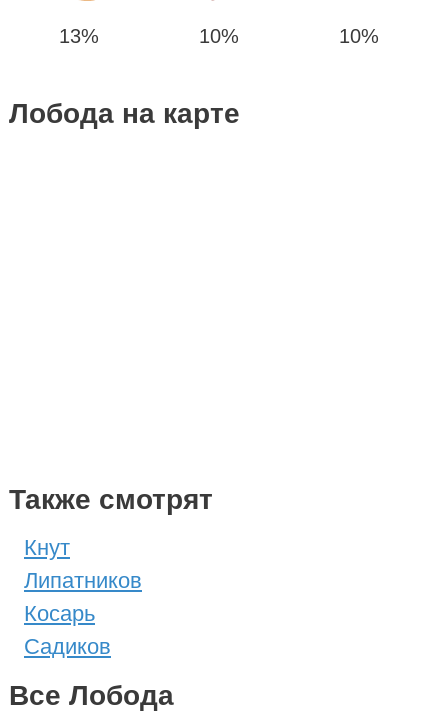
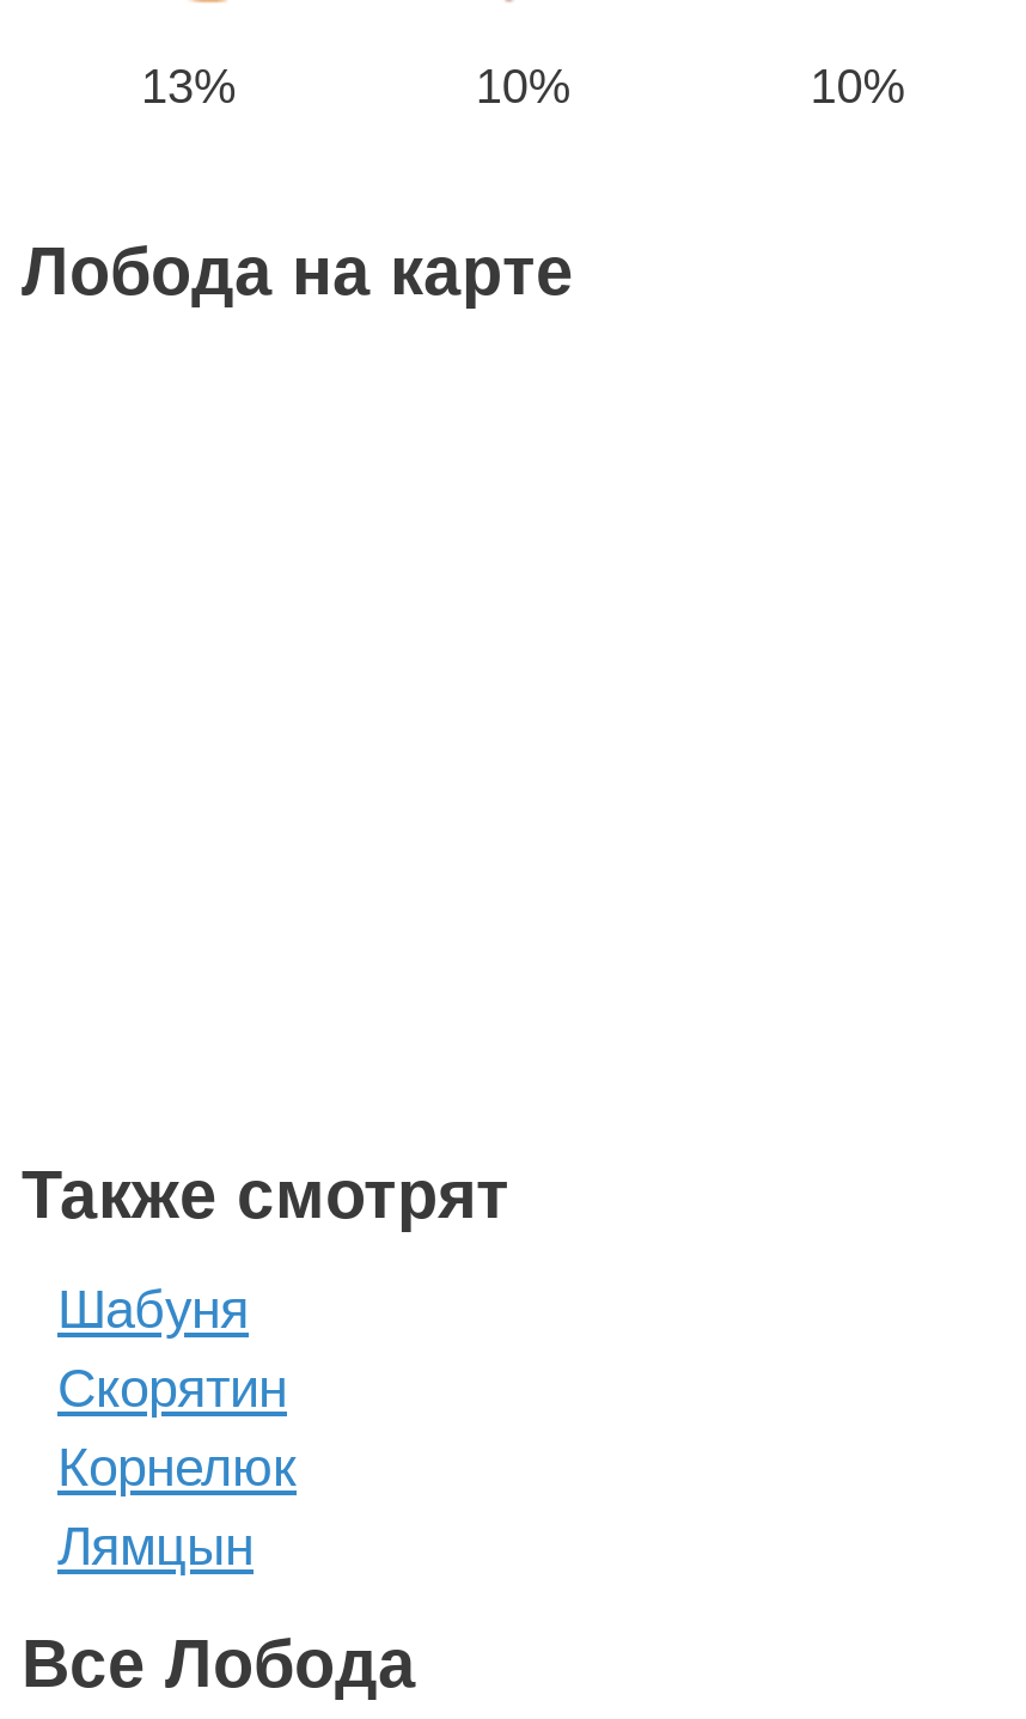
- Кнут
- Липатников
- Косарь
- Садиков
+ Шабуня
+ Скорятин
+ Корнелюк
+ Лямцын
